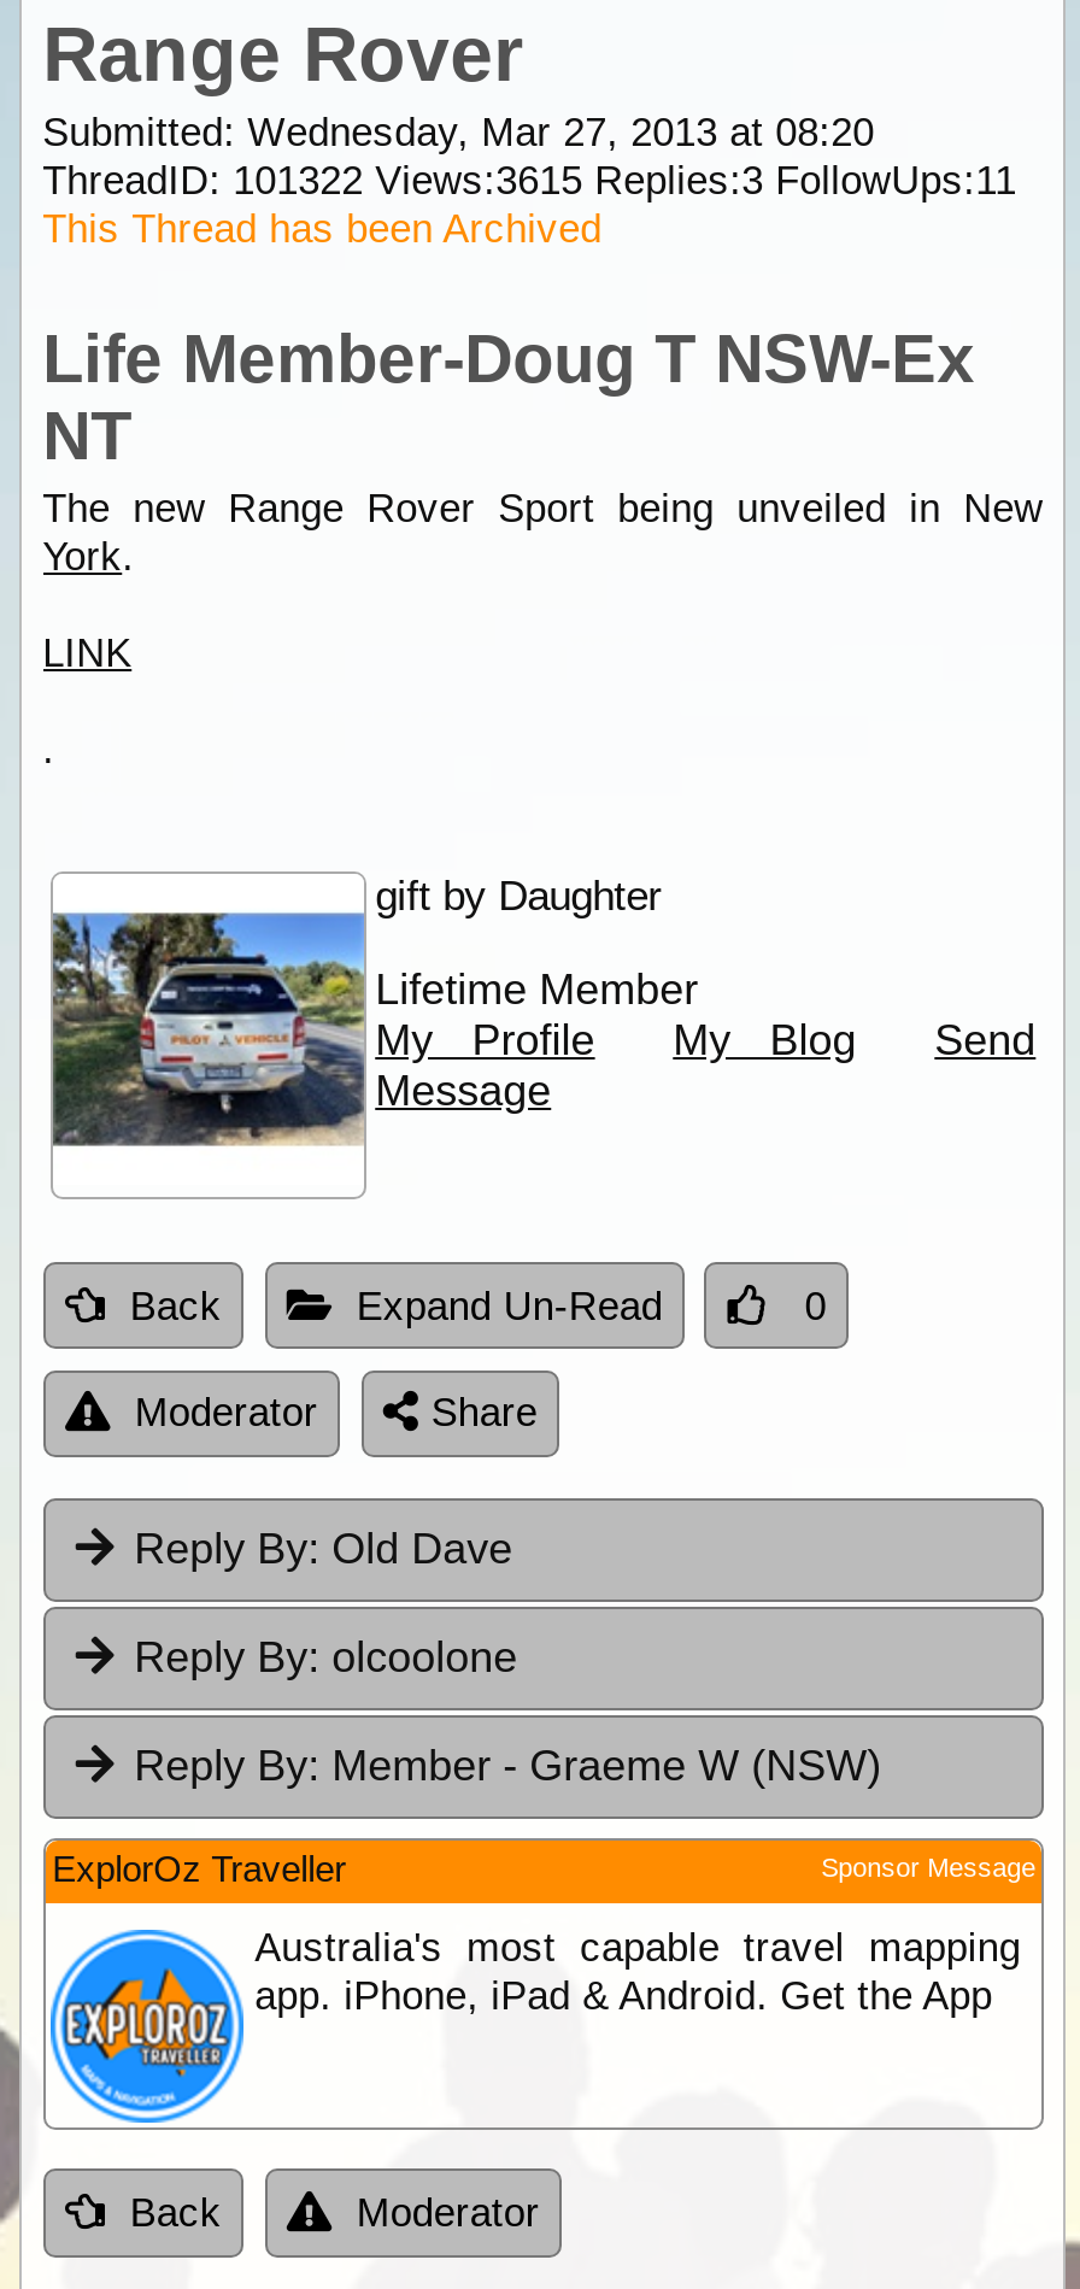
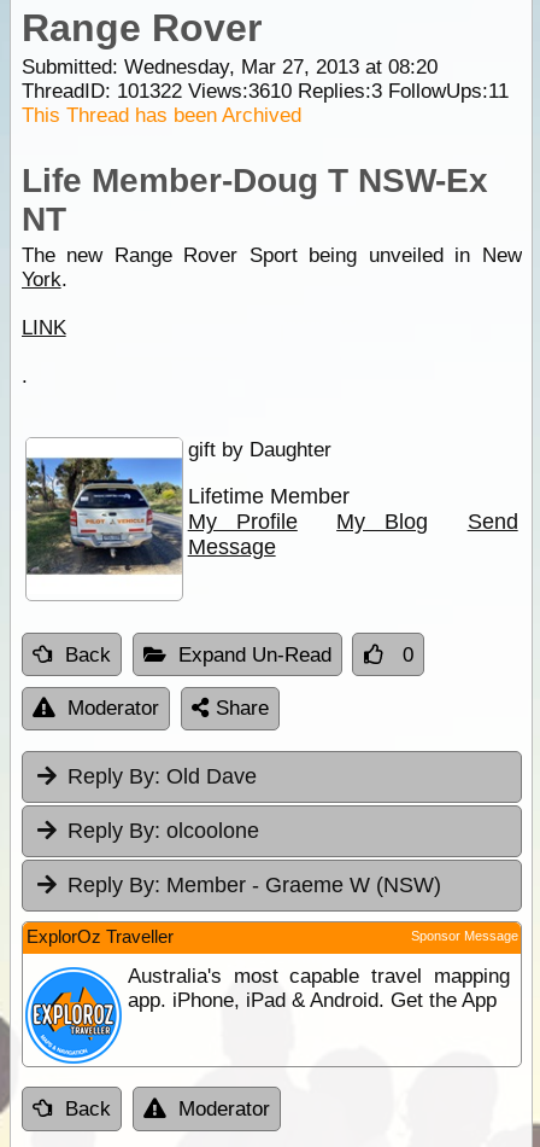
- ThreadID: 101322 Views:3615 Replies:3 FollowUps:11
+ ThreadID: 101322 Views:3610 Replies:3 FollowUps:11
